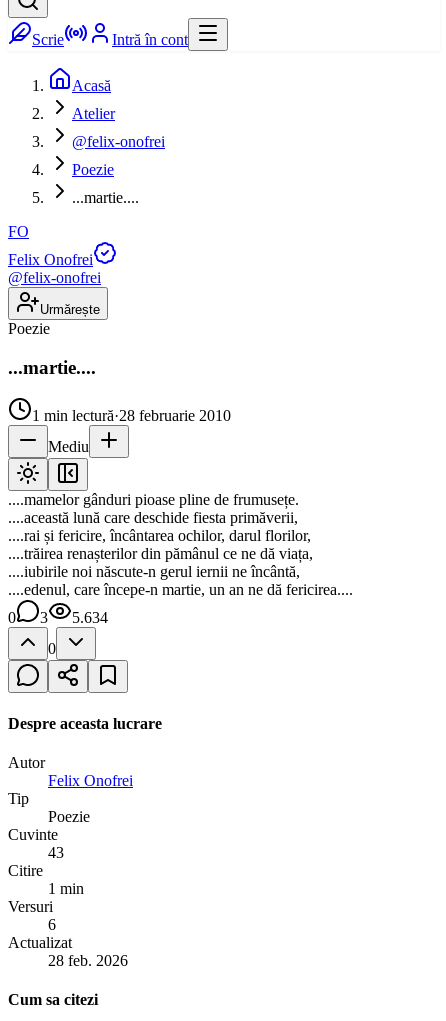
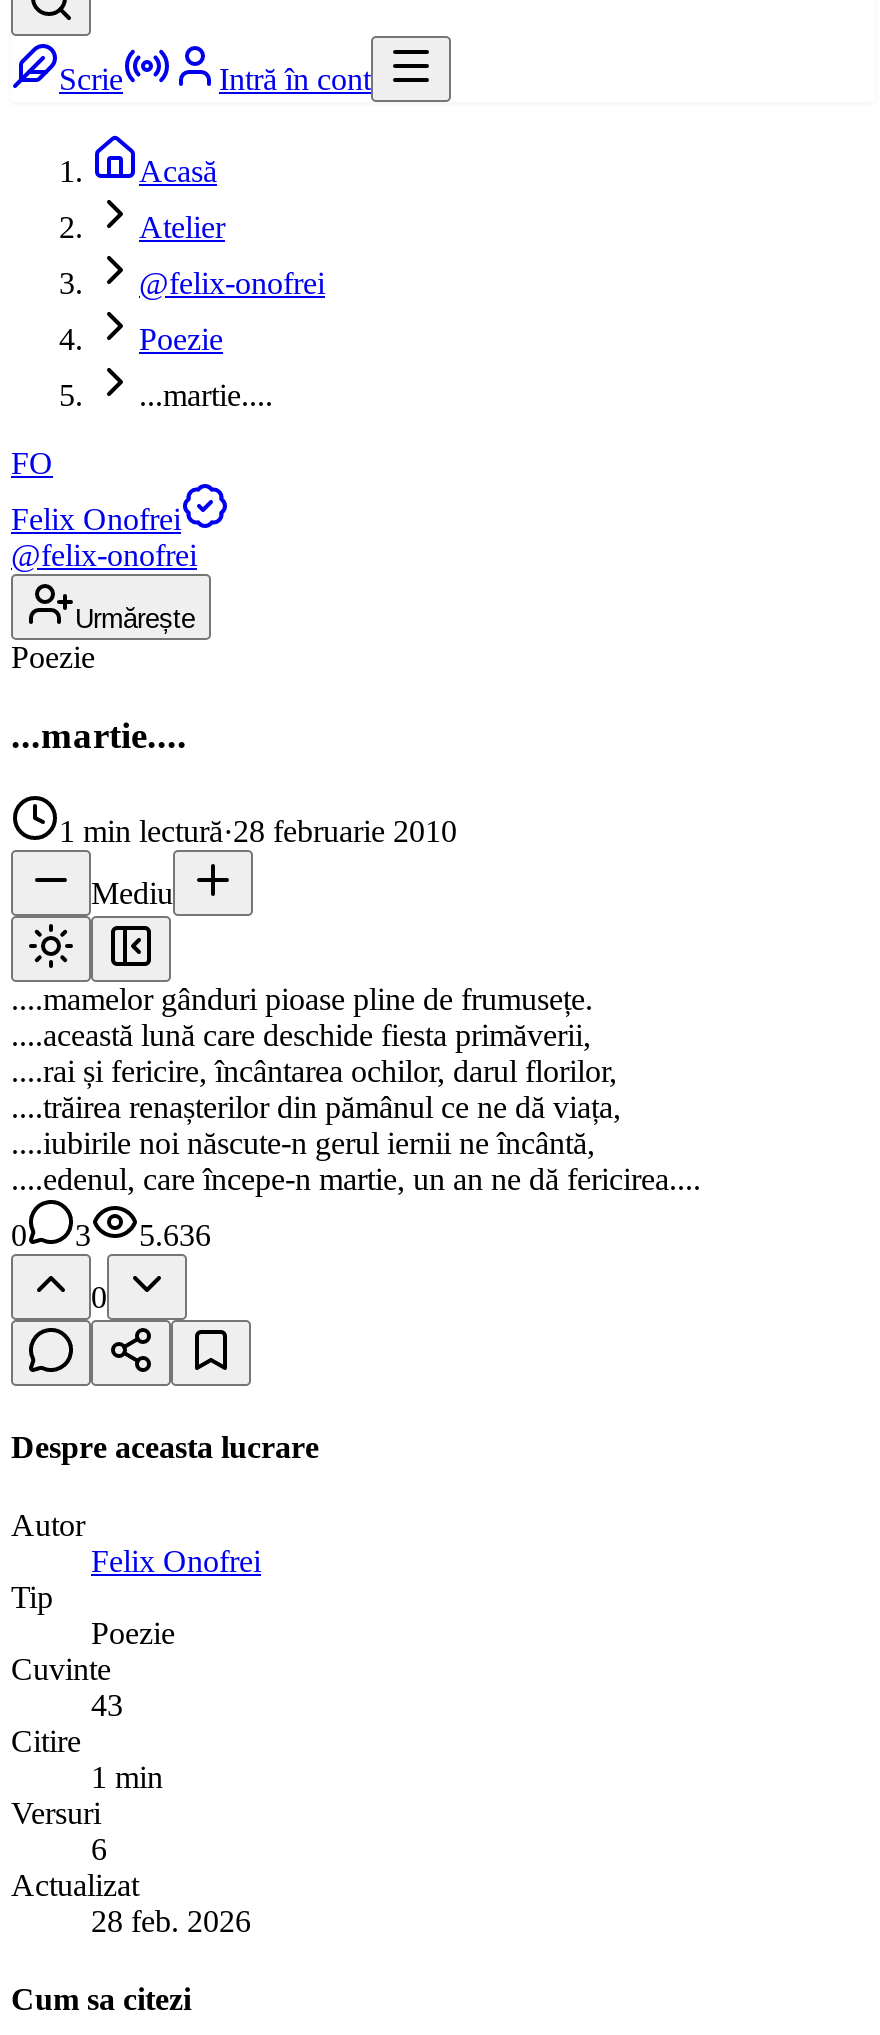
- 0 3 5.634
+ 0 3 5.636
